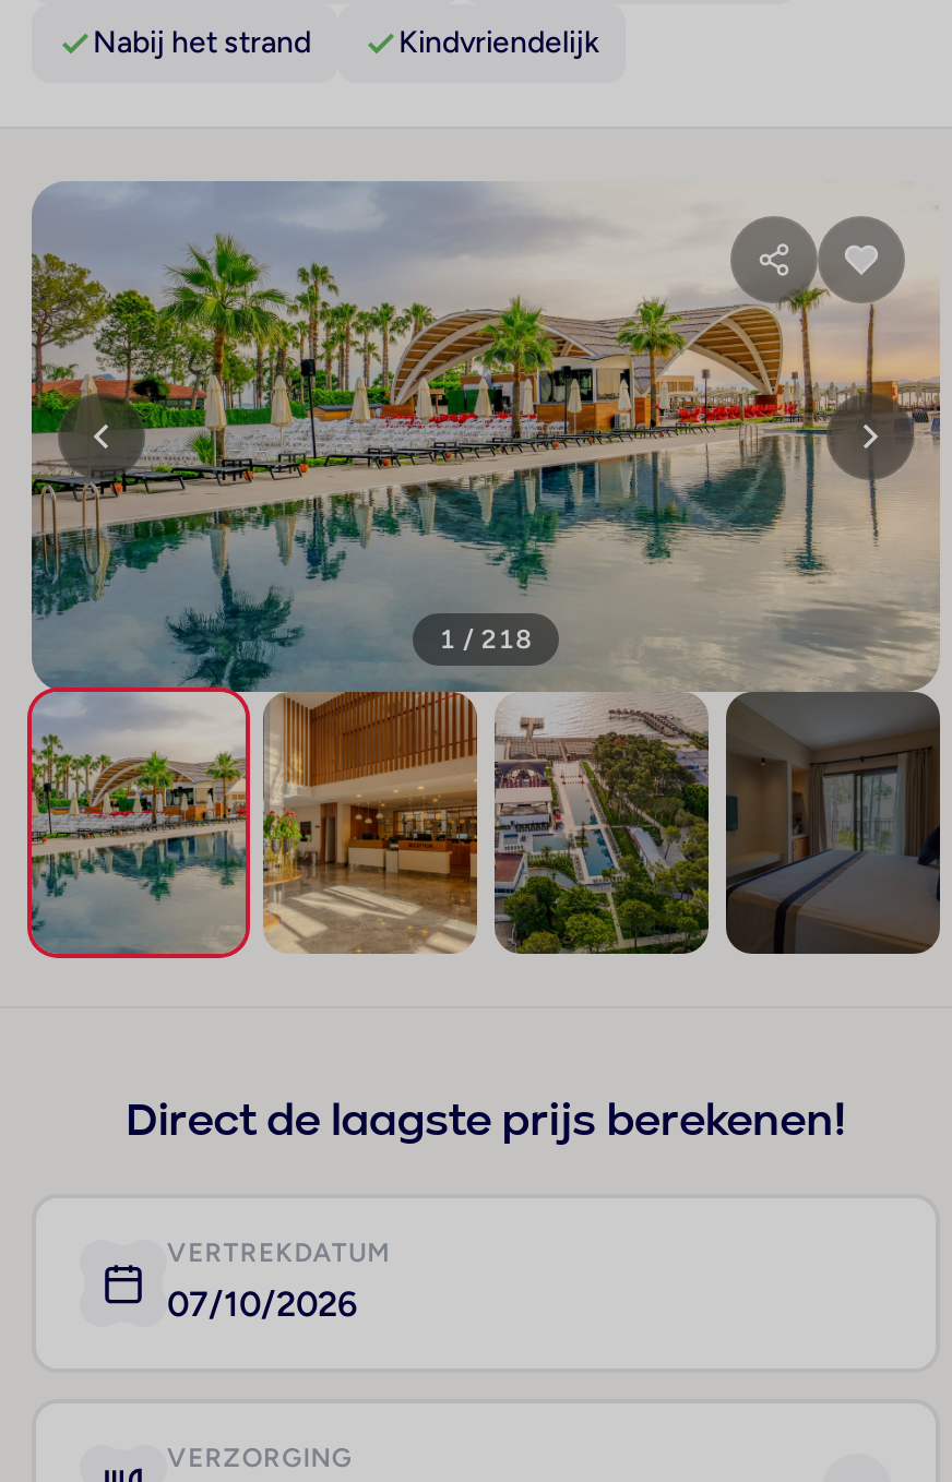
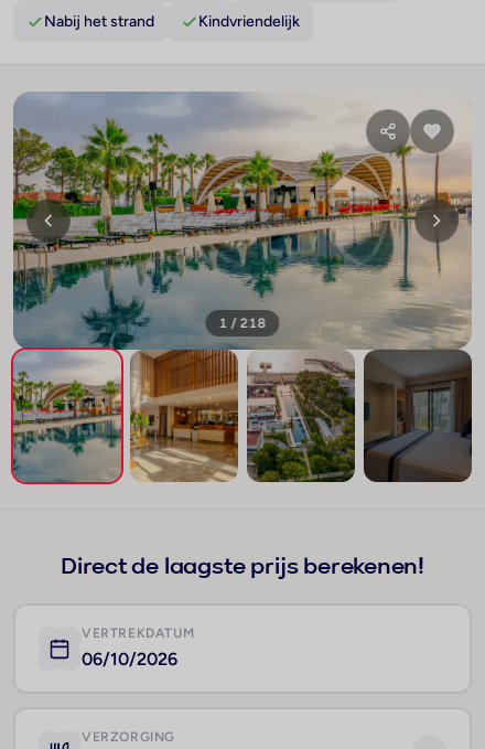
- 07/10/2026
+ 06/10/2026
